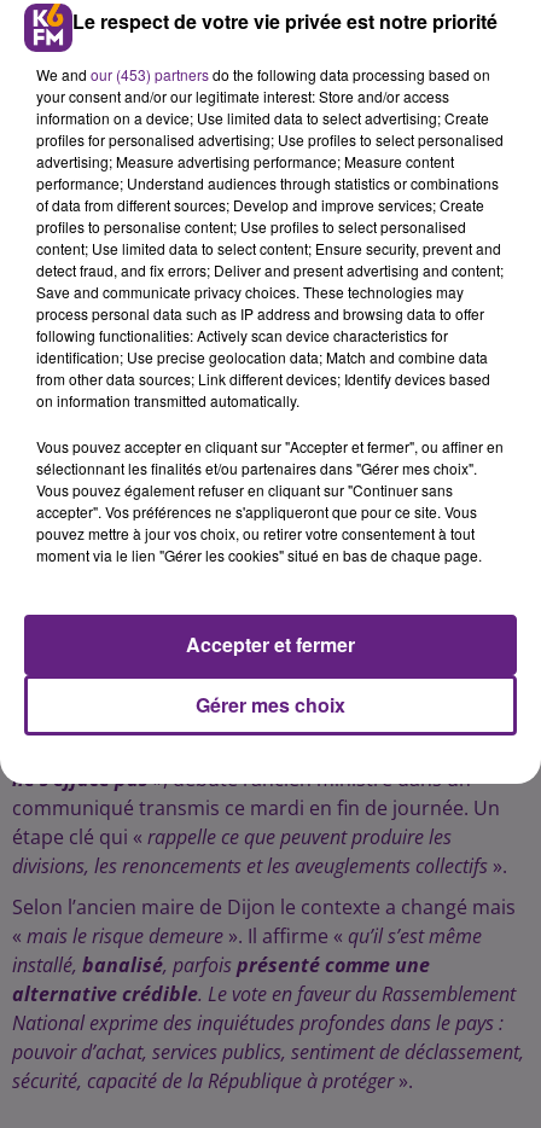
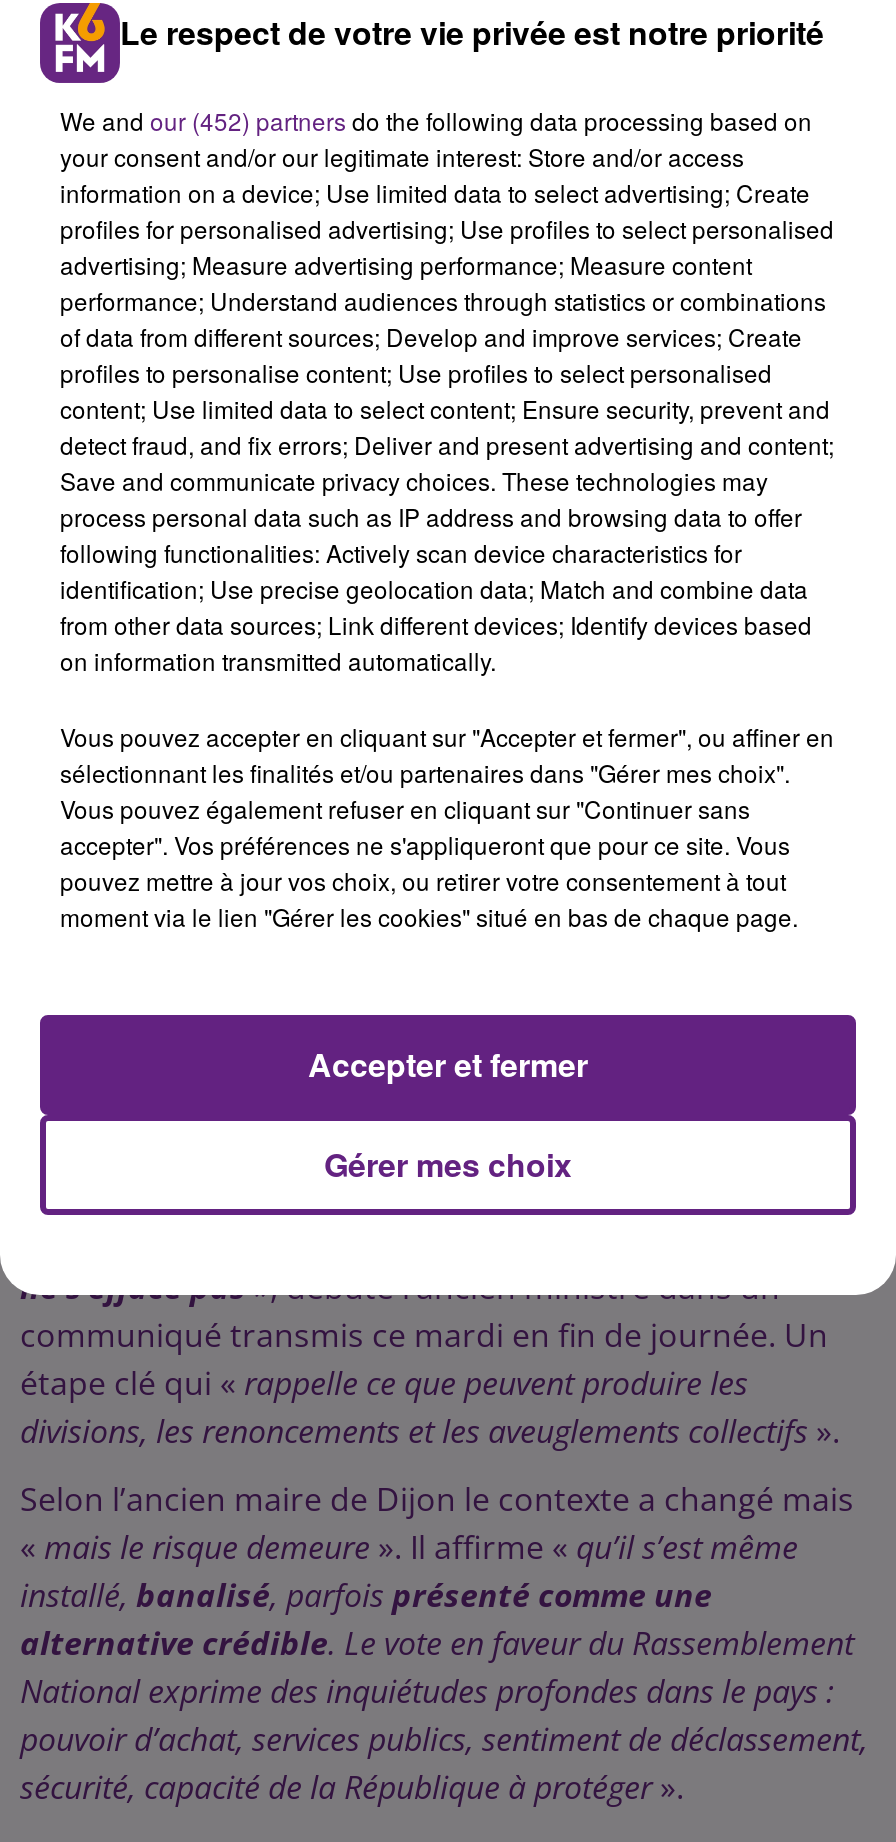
- We and our (453) partners do the following data processing based on
+ We and our (452) partners do the following data processing based on
